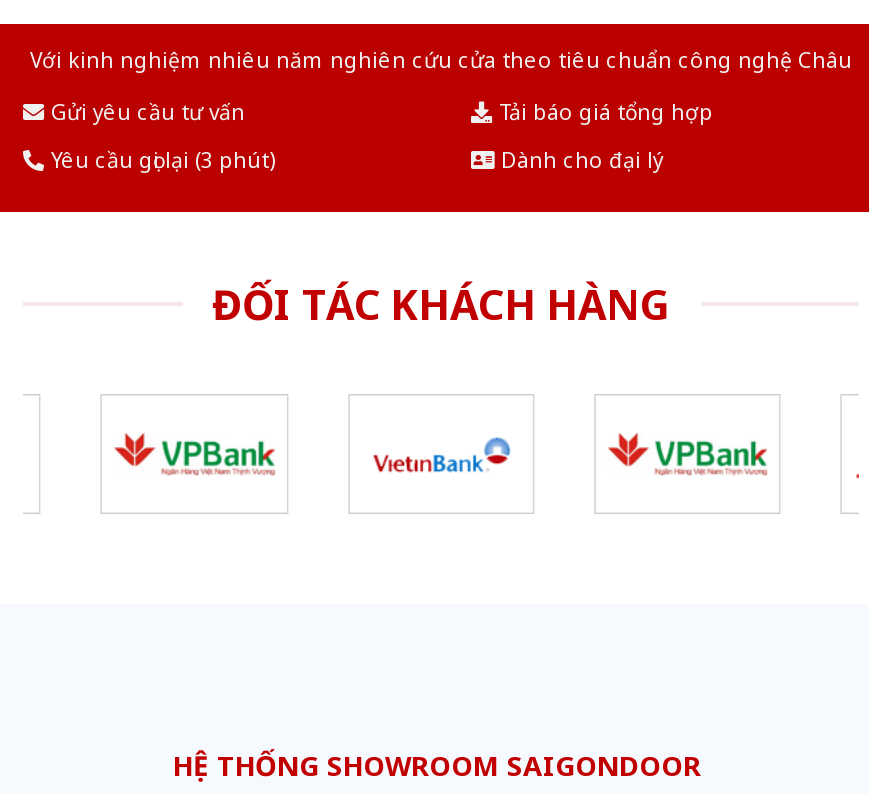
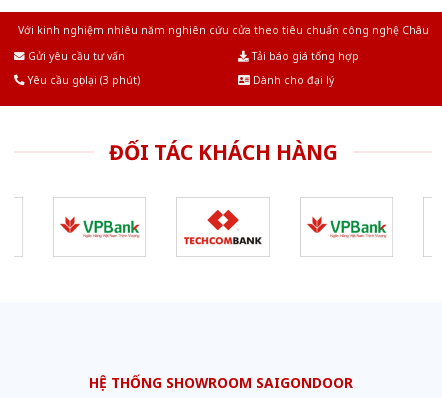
- [image]
+ [image]
